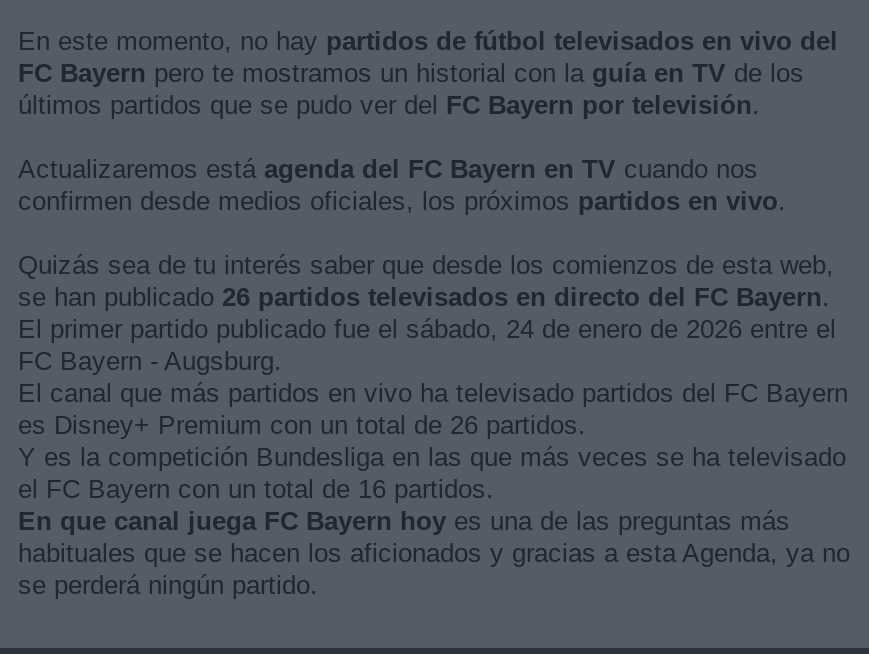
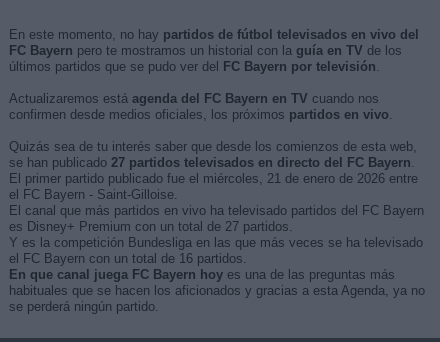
- se han publicado 26 partidos televisados en directo del FC Bayern.
- El primer partido publicado fue el sábado, 24 de enero de 2026 entre el
- FC Bayern - Augsburg.
+ se han publicado 27 partidos televisados en directo del FC Bayern.
+ El primer partido publicado fue el miércoles, 21 de enero de 2026 entre
+ el FC Bayern - Saint-Gilloise.

- es Disney+ Premium con un total de 26 partidos.
+ es Disney+ Premium con un total de 27 partidos.
